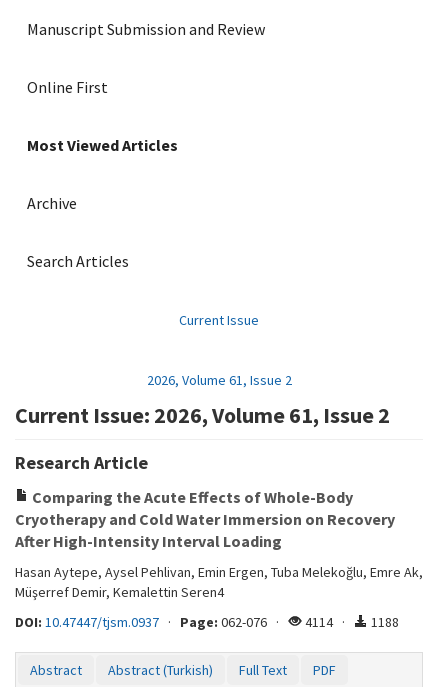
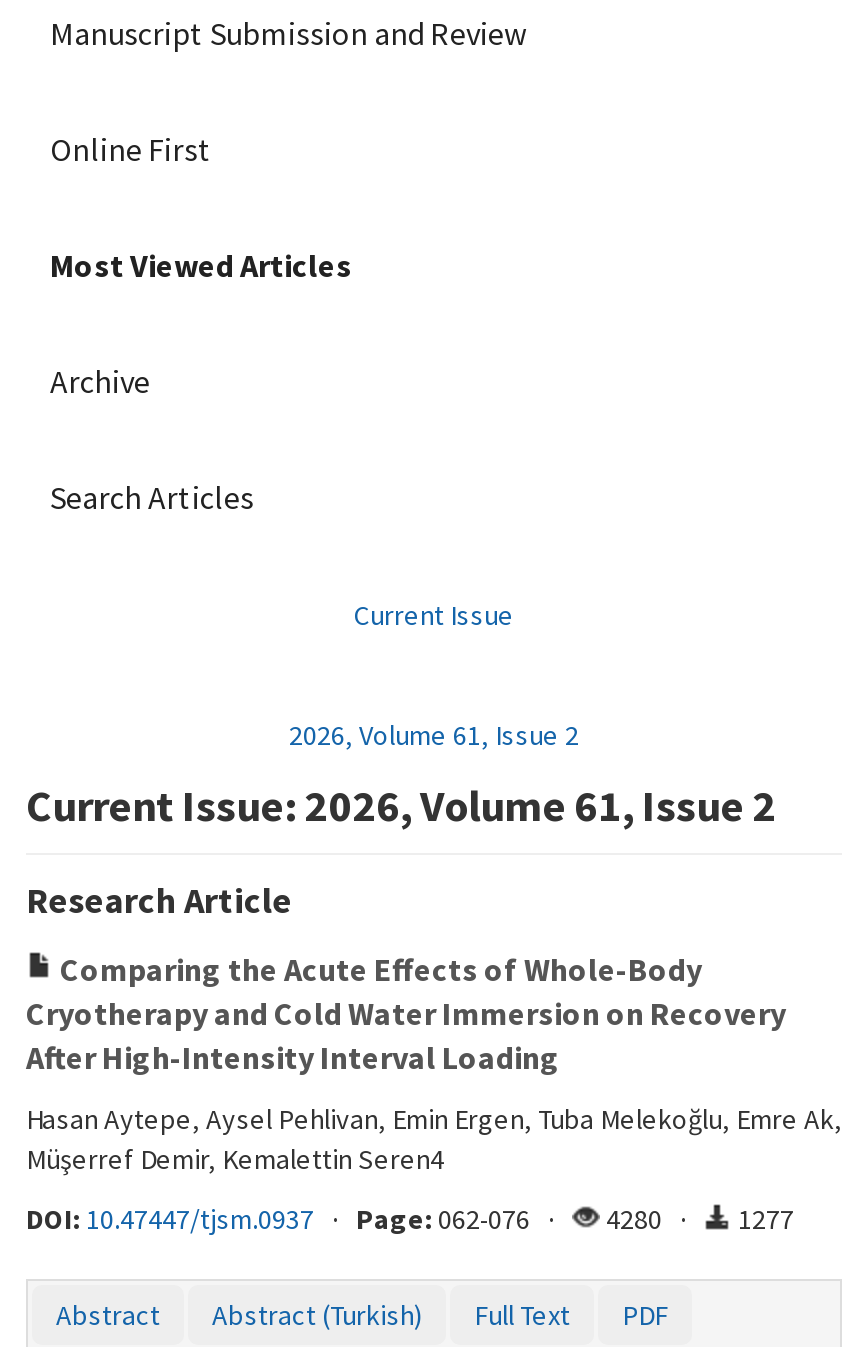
- 4114 ·
+ 4280 ·

- 1188
+ 1277
